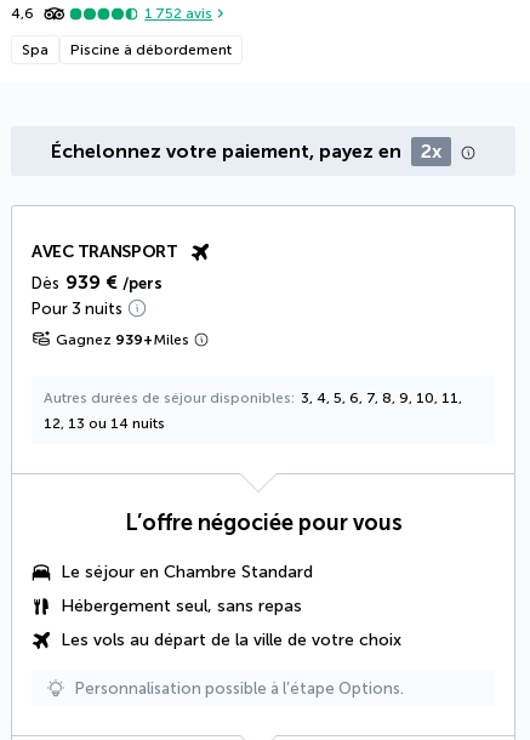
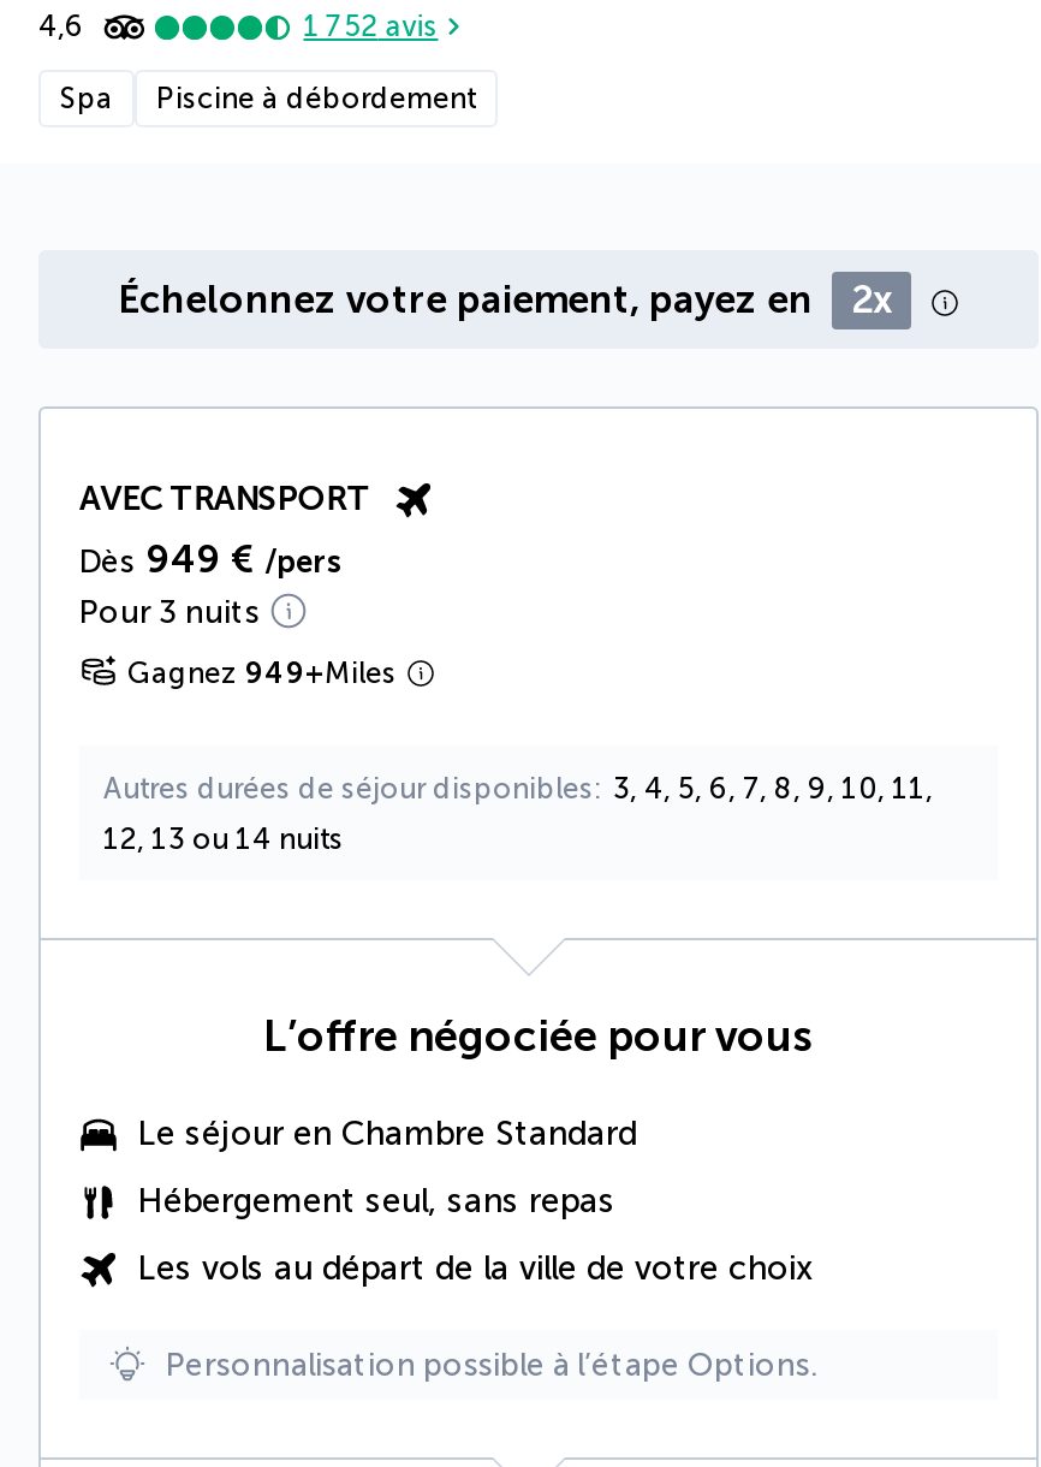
- Dès 939 € /pers
+ Dès 949 € /pers

- Gagnez 939+Miles
+ Gagnez 949+Miles
